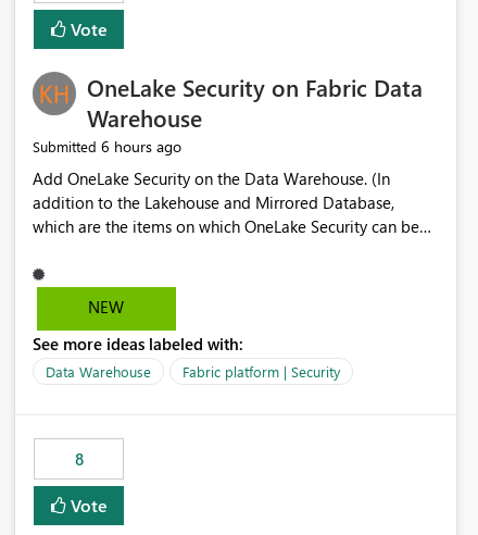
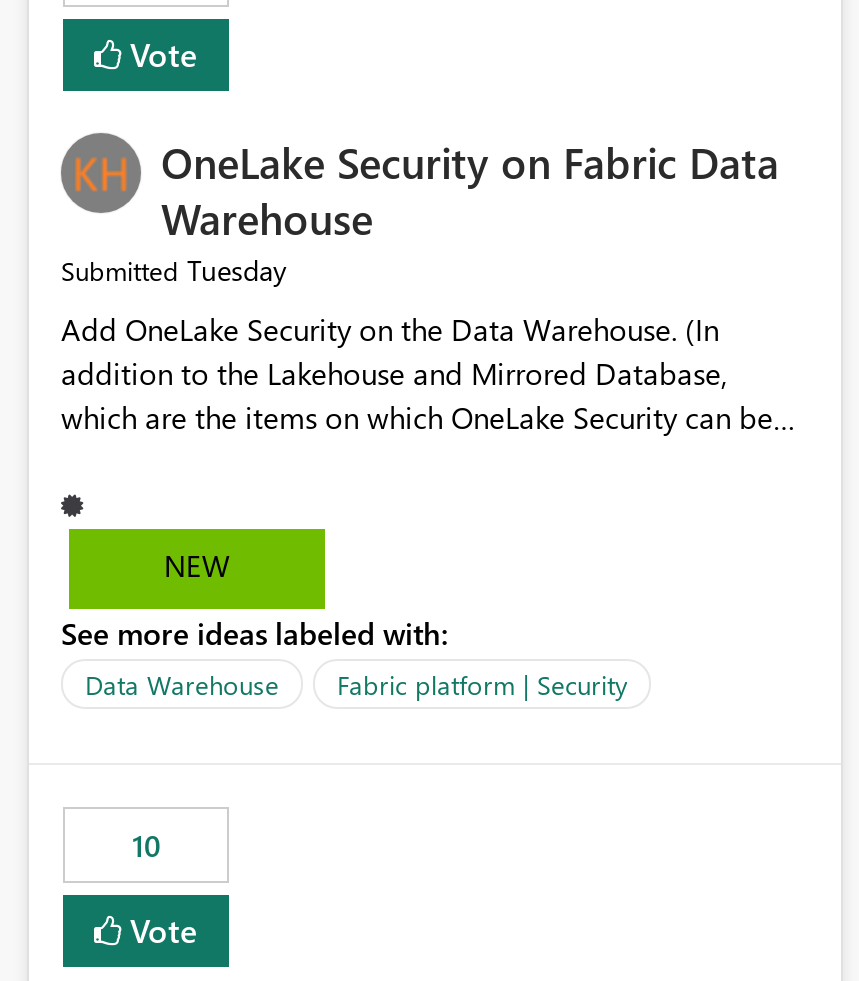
- Submitted 6 hours ago
+ Submitted Tuesday

- 8
+ 10
